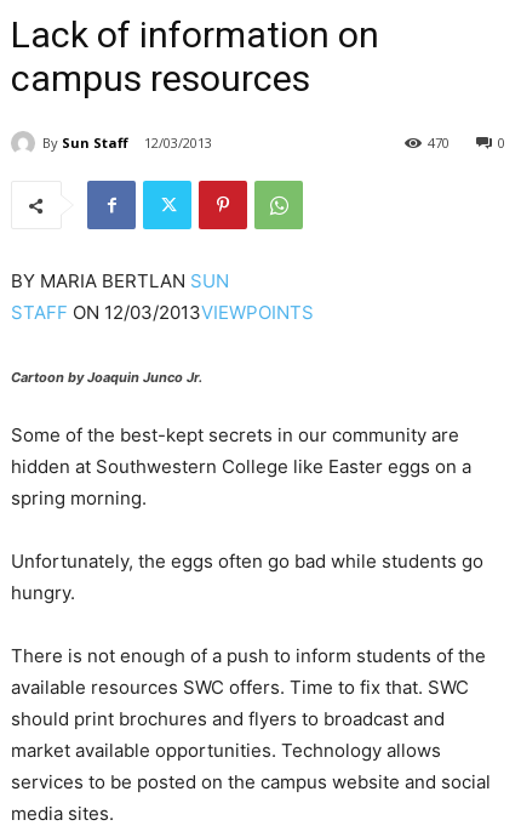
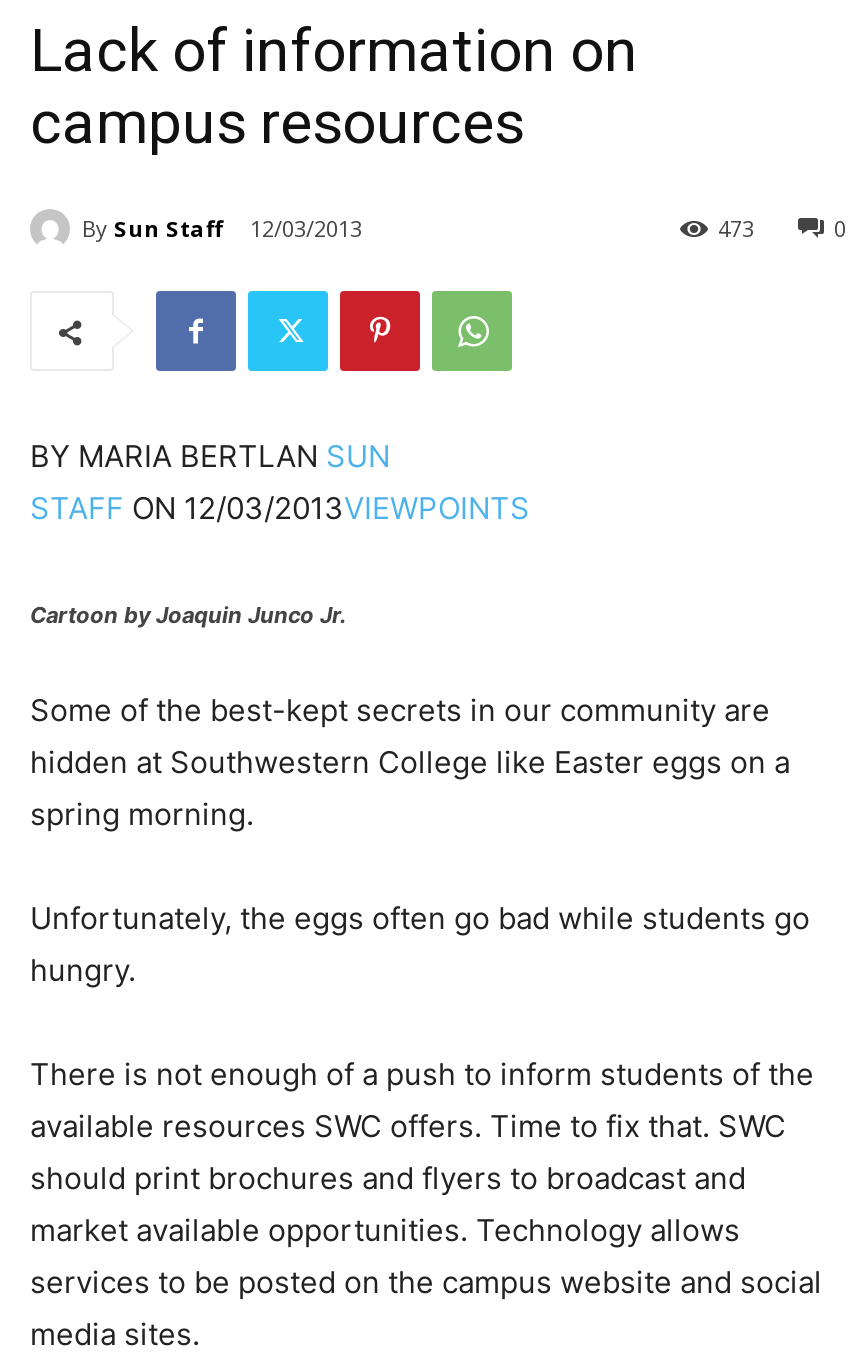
- 470
+ 473
